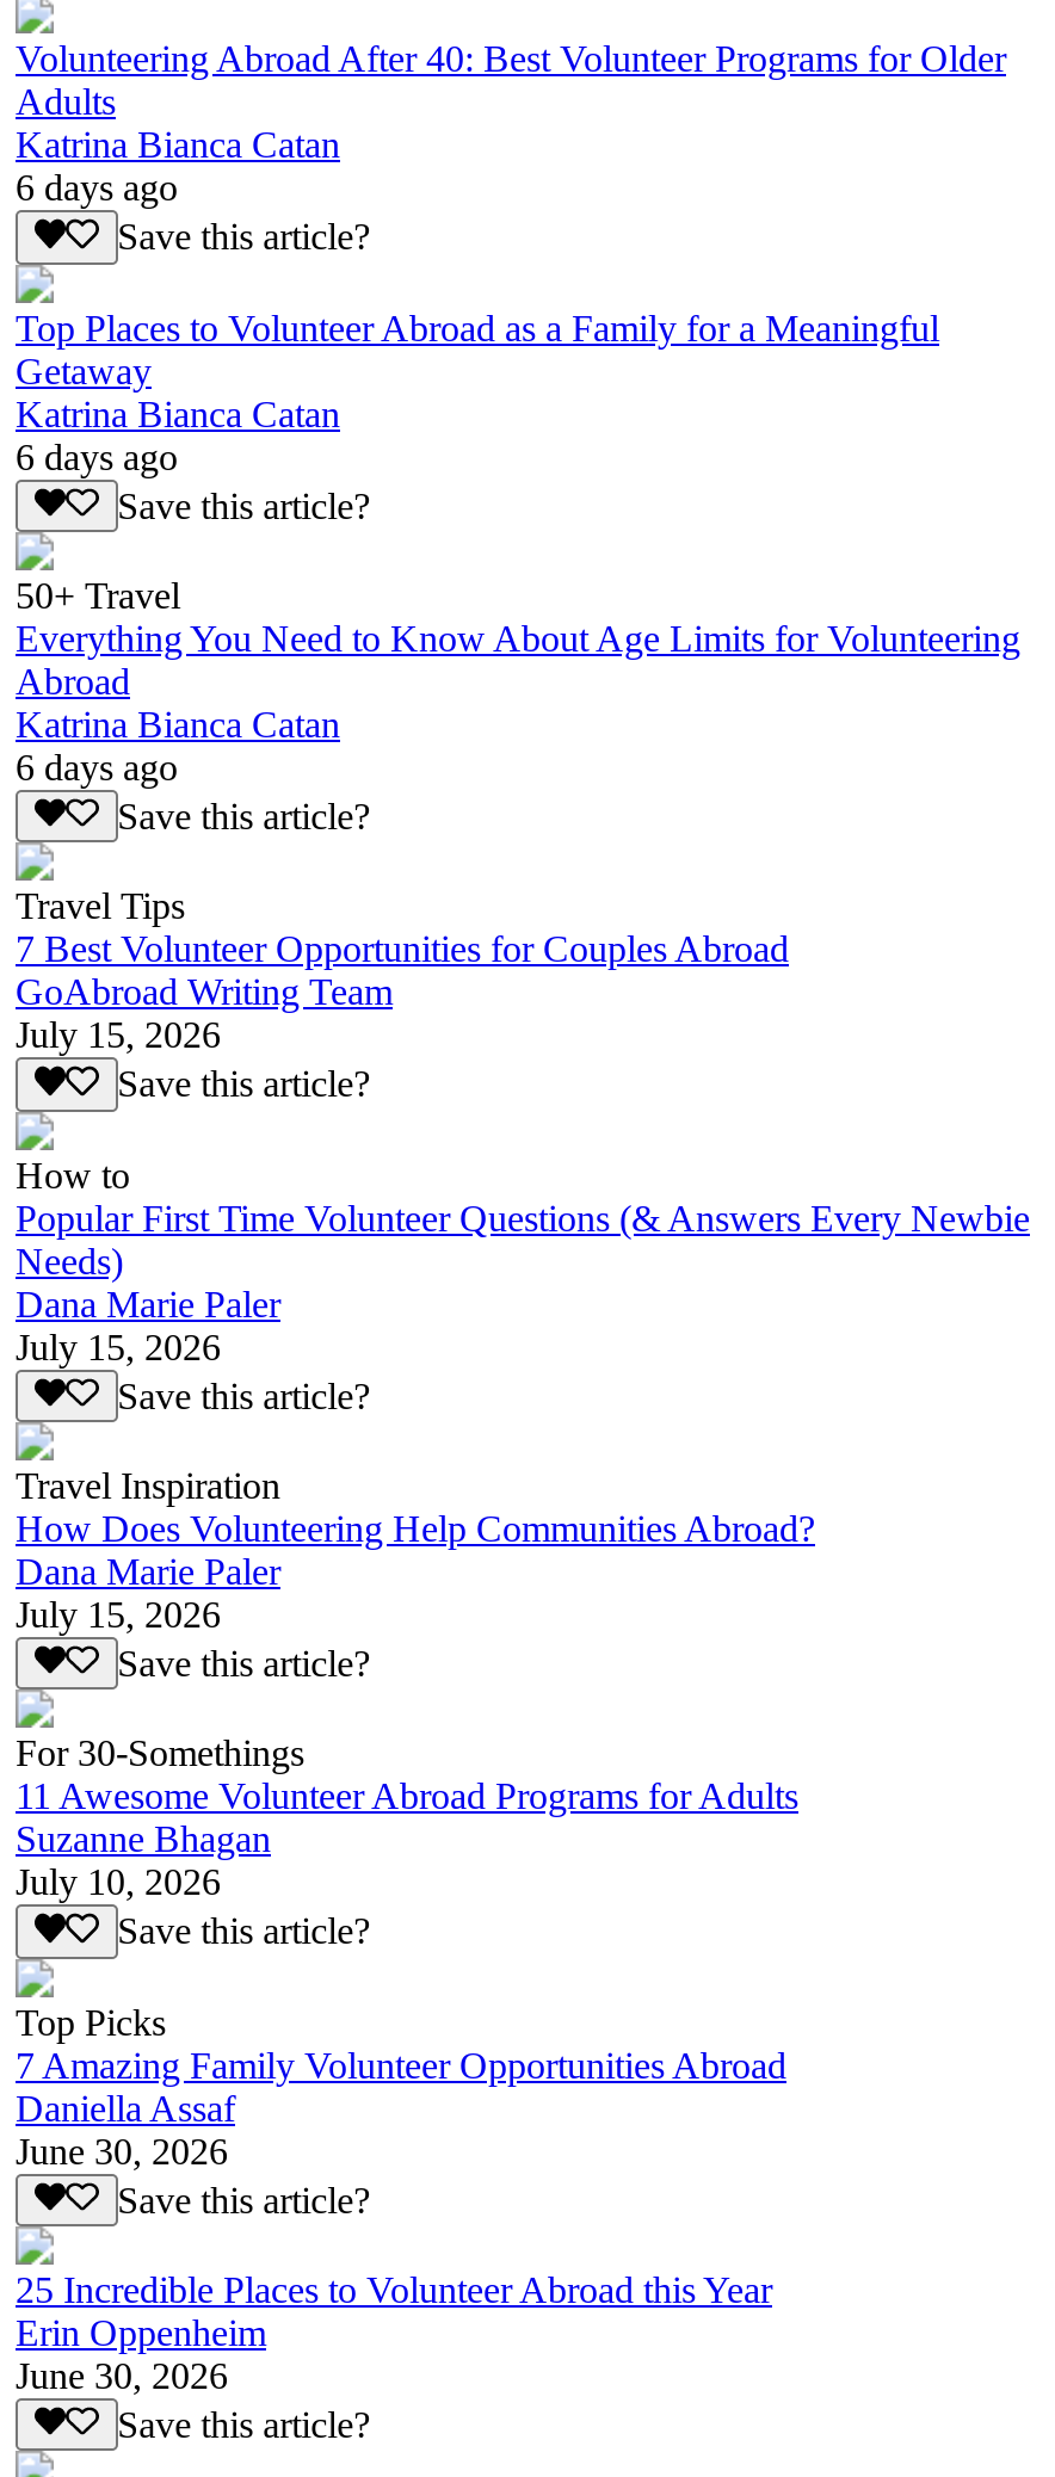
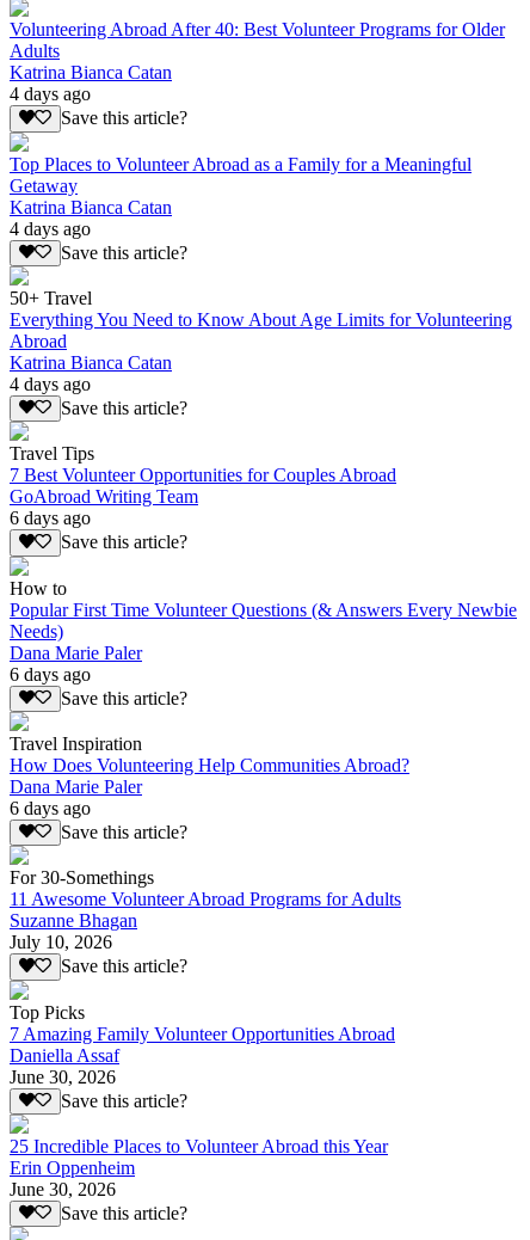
- 6 days ago
+ 4 days ago

- 6 days ago
+ 4 days ago

- 6 days ago
+ 4 days ago

- July 15, 2026
+ 6 days ago

- July 15, 2026
+ 6 days ago

- July 15, 2026
+ 6 days ago
